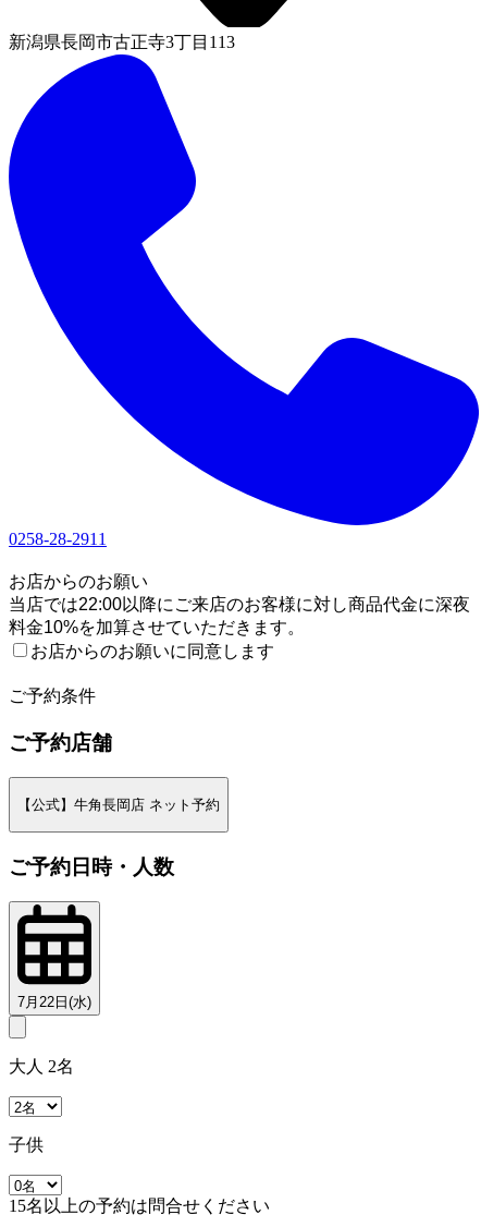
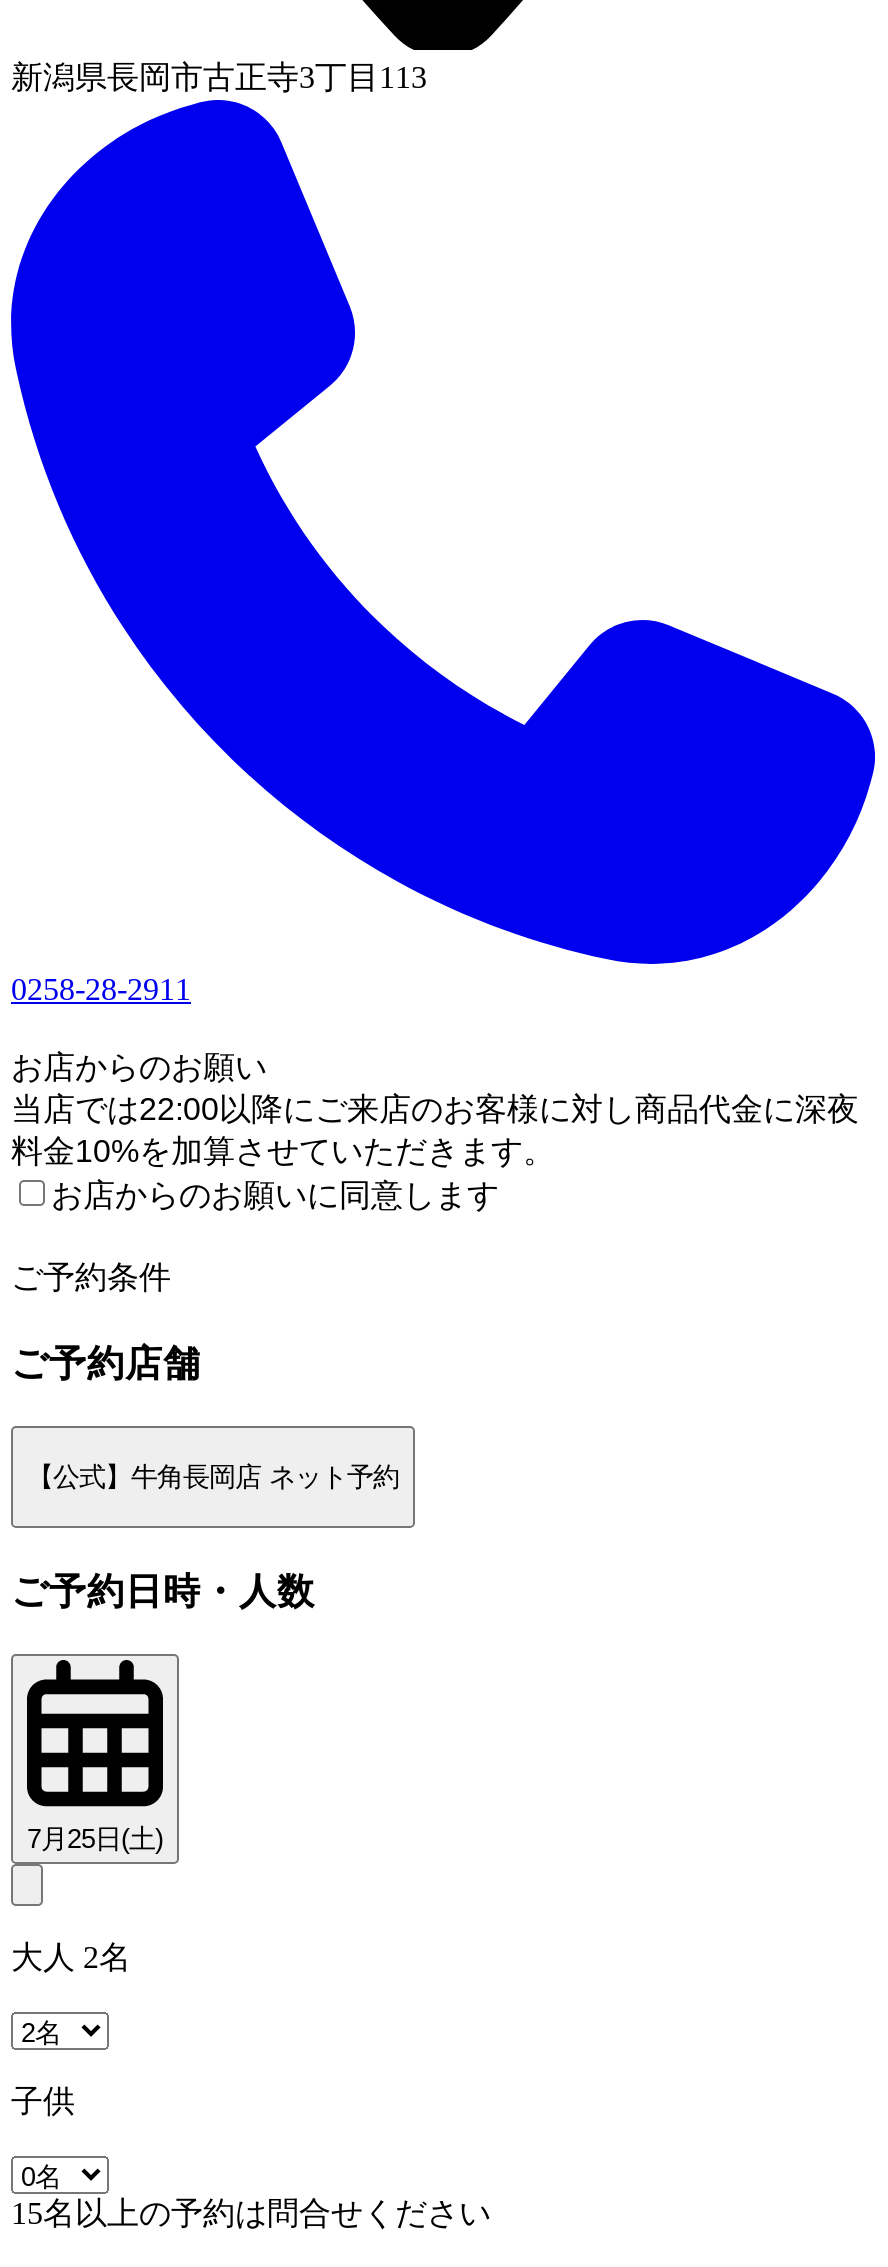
- 7月22日(水)
+ 7月25日(土)
